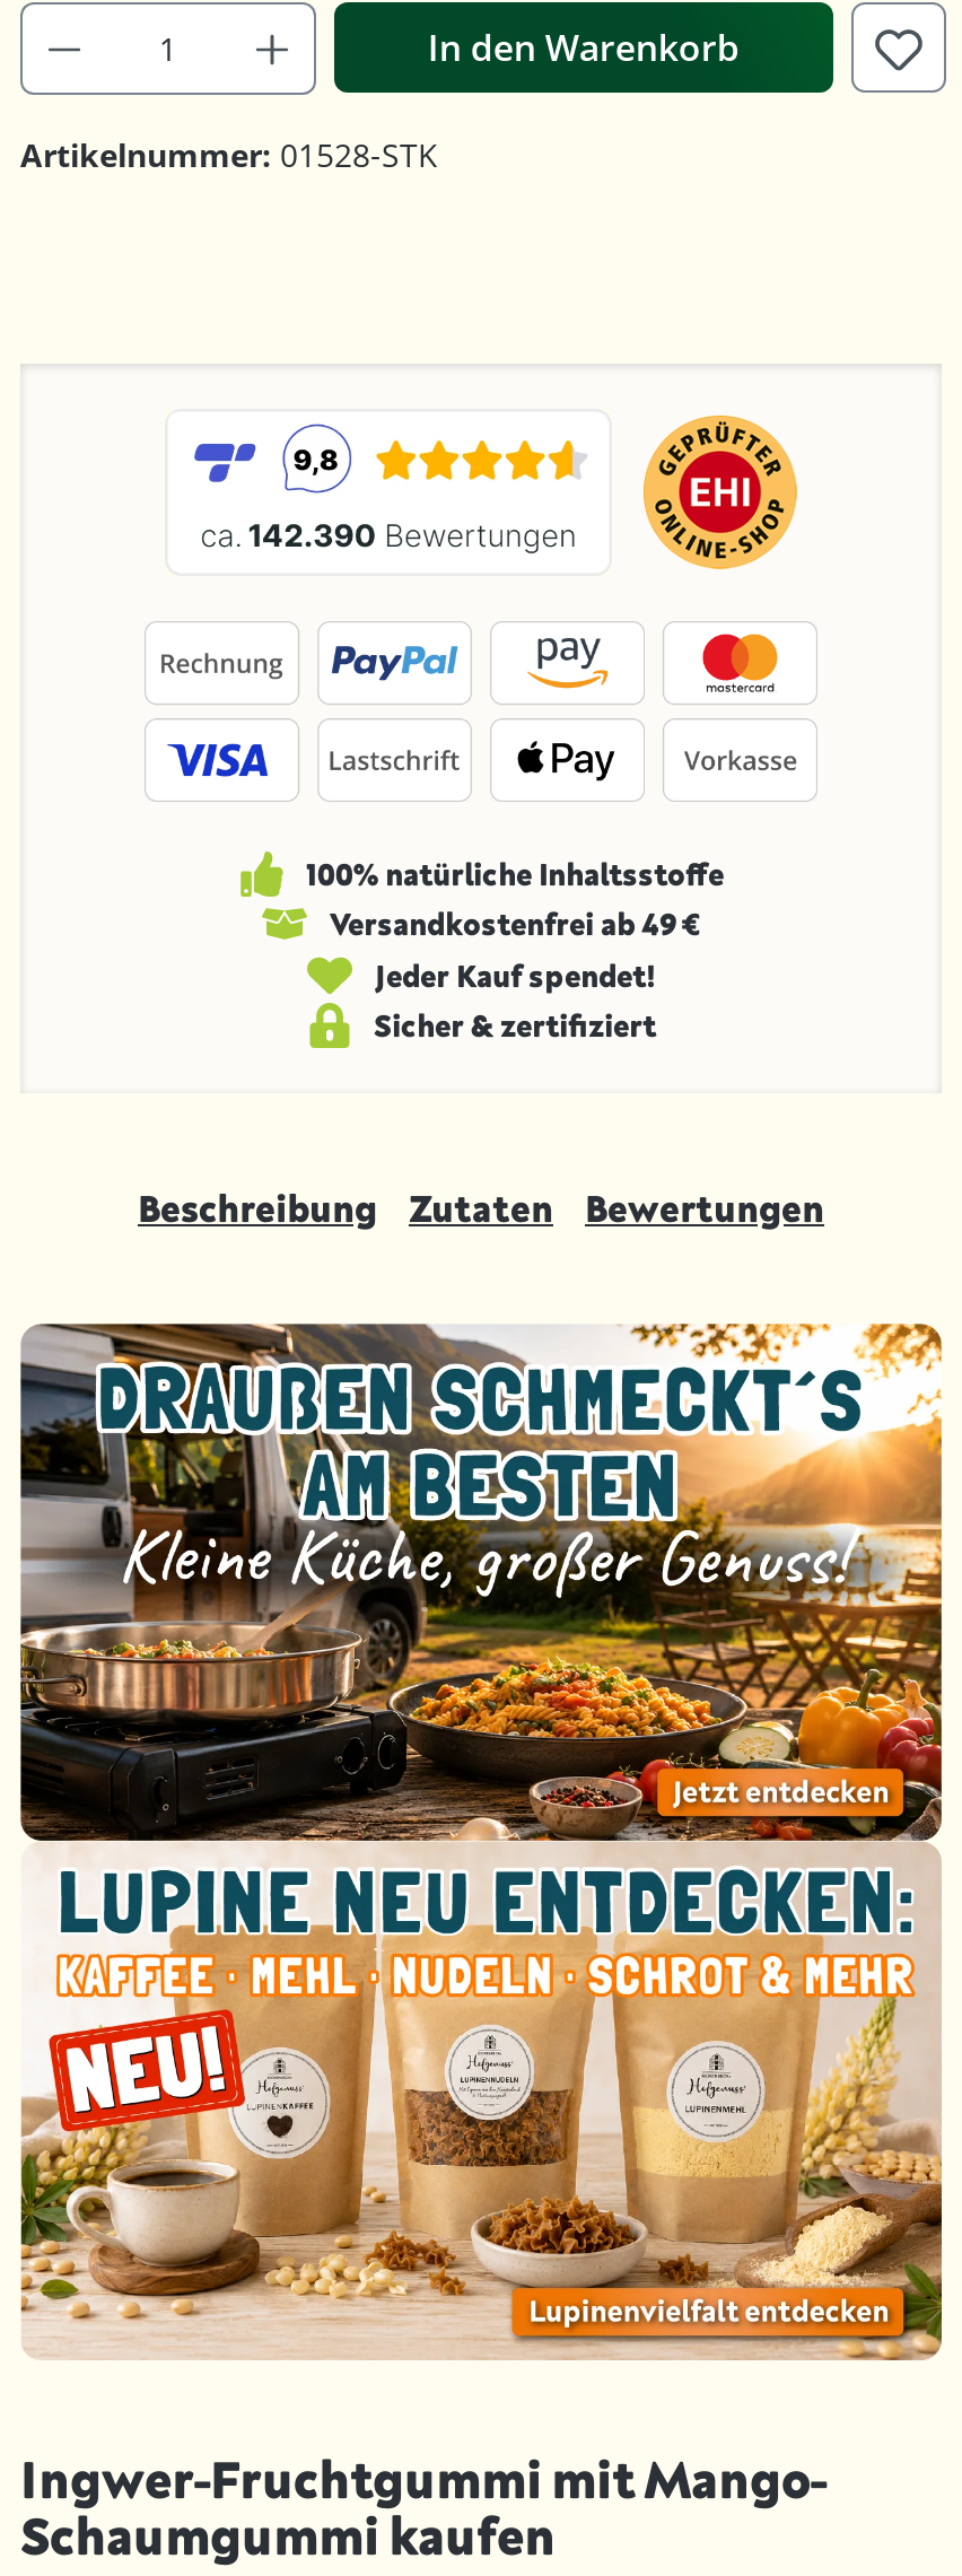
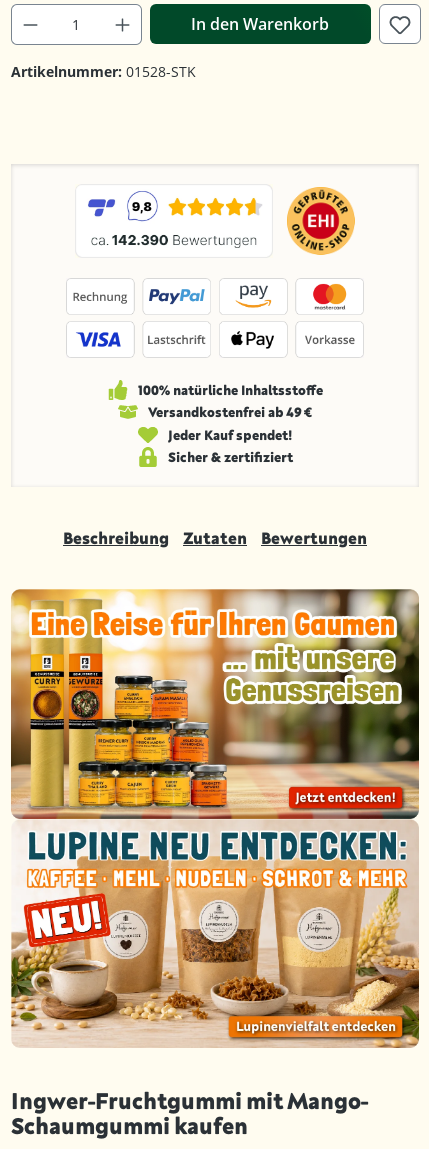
- [image]
+ [image]
